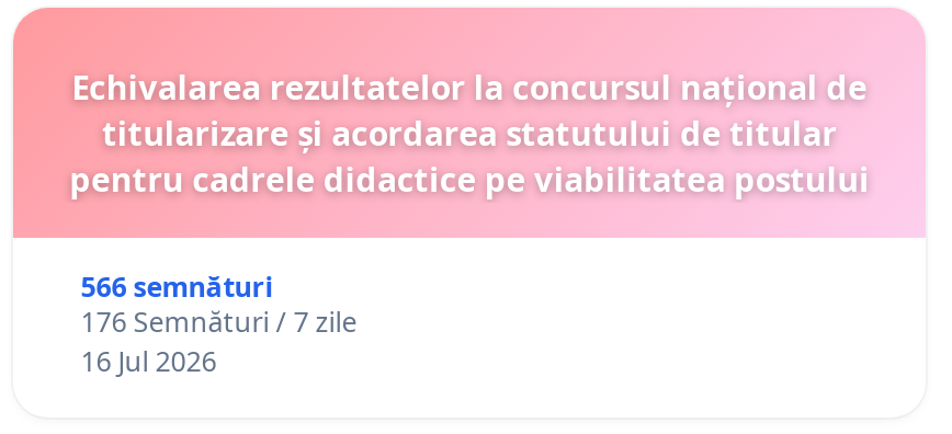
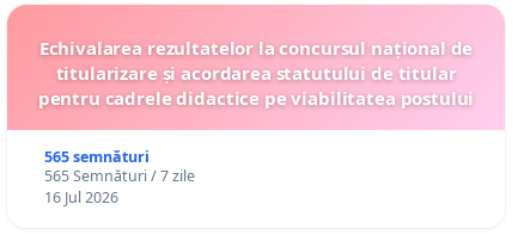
- 566 semnături
+ 565 semnături

- 176 Semnături / 7 zile
+ 565 Semnături / 7 zile
